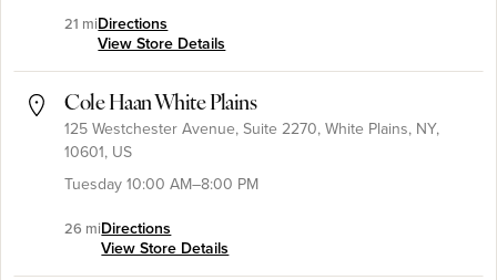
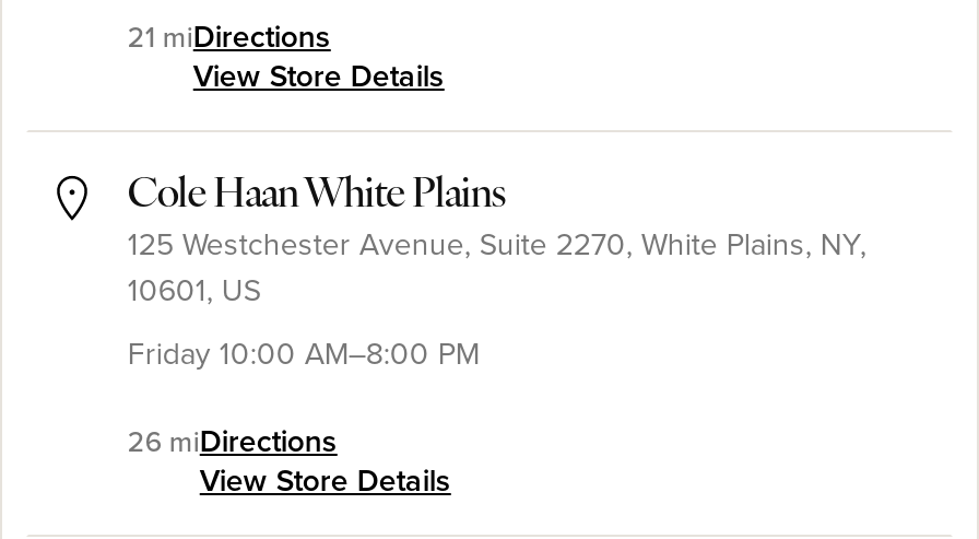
- Tuesday 10:00 AM–8:00 PM
+ Friday 10:00 AM–8:00 PM
